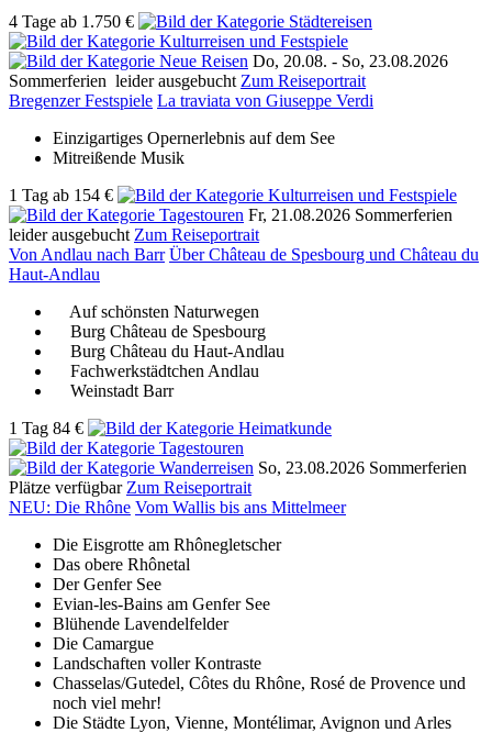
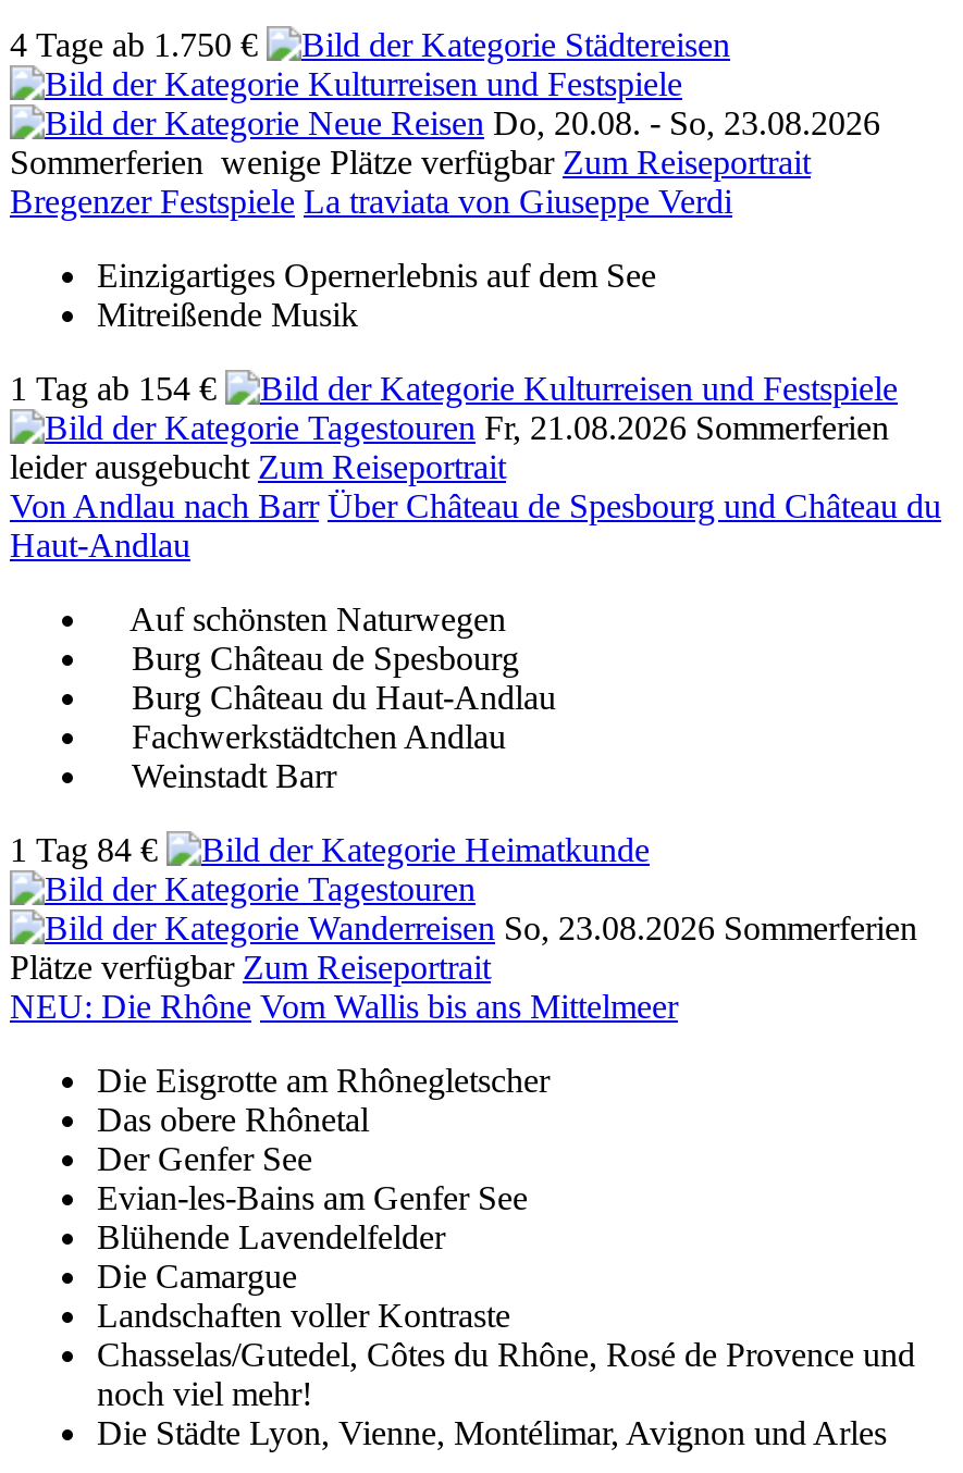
- Sommerferien leider ausgebucht Zum Reiseportrait
+ Sommerferien wenige Plätze verfügbar Zum Reiseportrait
